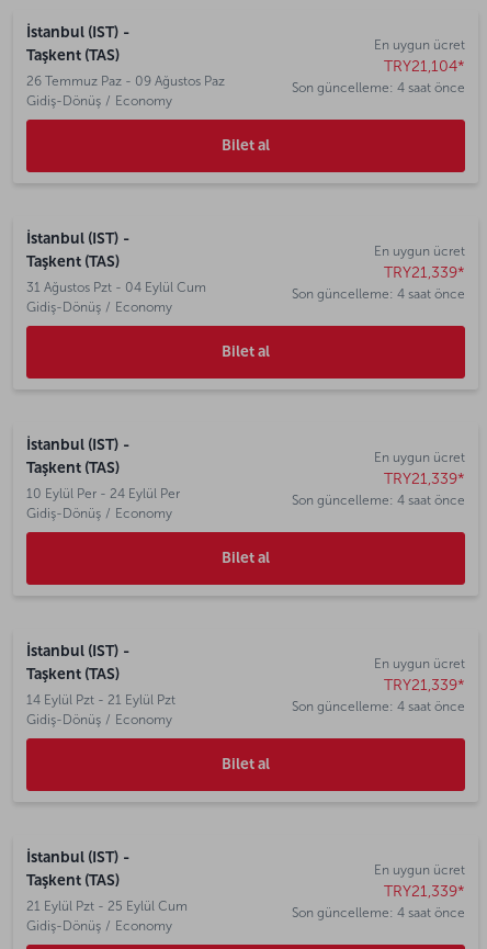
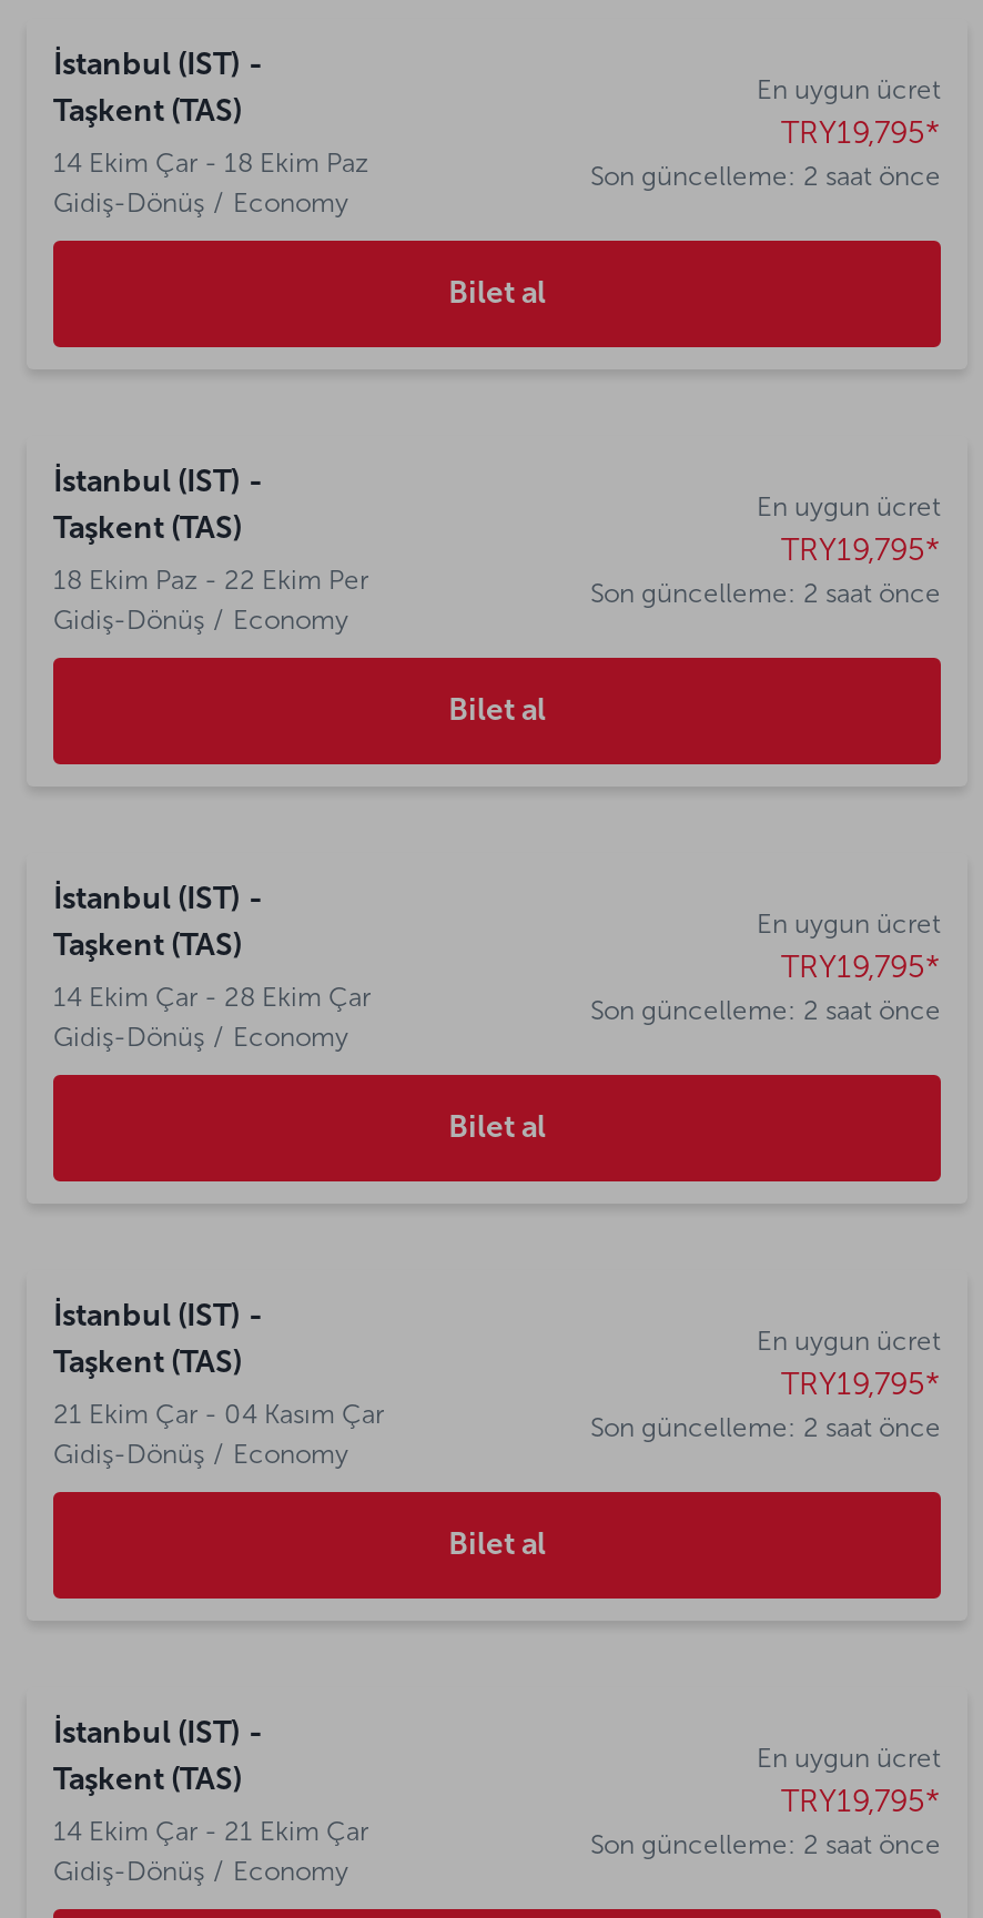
- TRY21,104*
- Son güncelleme: 4 saat önce
+ TRY19,795*
+ Son güncelleme: 2 saat önce

- 26 Temmuz Paz - 09 Ağustos Paz
+ 14 Ekim Çar - 18 Ekim Paz

- TRY21,339*
- Son güncelleme: 4 saat önce
+ TRY19,795*
+ Son güncelleme: 2 saat önce

- 31 Ağustos Pzt - 04 Eylül Cum
+ 18 Ekim Paz - 22 Ekim Per

- TRY21,339*
- Son güncelleme: 4 saat önce
+ TRY19,795*
+ Son güncelleme: 2 saat önce

- 10 Eylül Per - 24 Eylül Per
+ 14 Ekim Çar - 28 Ekim Çar

- TRY21,339*
- Son güncelleme: 4 saat önce
+ TRY19,795*
+ Son güncelleme: 2 saat önce

- 14 Eylül Pzt - 21 Eylül Pzt
+ 21 Ekim Çar - 04 Kasım Çar

- TRY21,339*
- Son güncelleme: 4 saat önce
+ TRY19,795*
+ Son güncelleme: 2 saat önce

- 21 Eylül Pzt - 25 Eylül Cum
+ 14 Ekim Çar - 21 Ekim Çar
